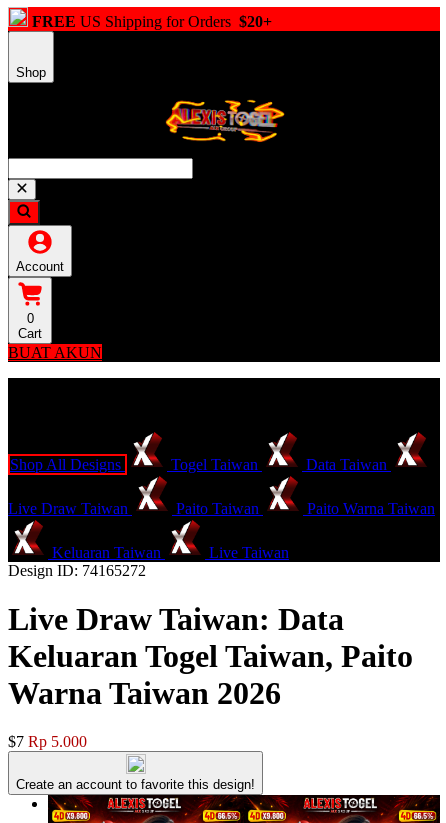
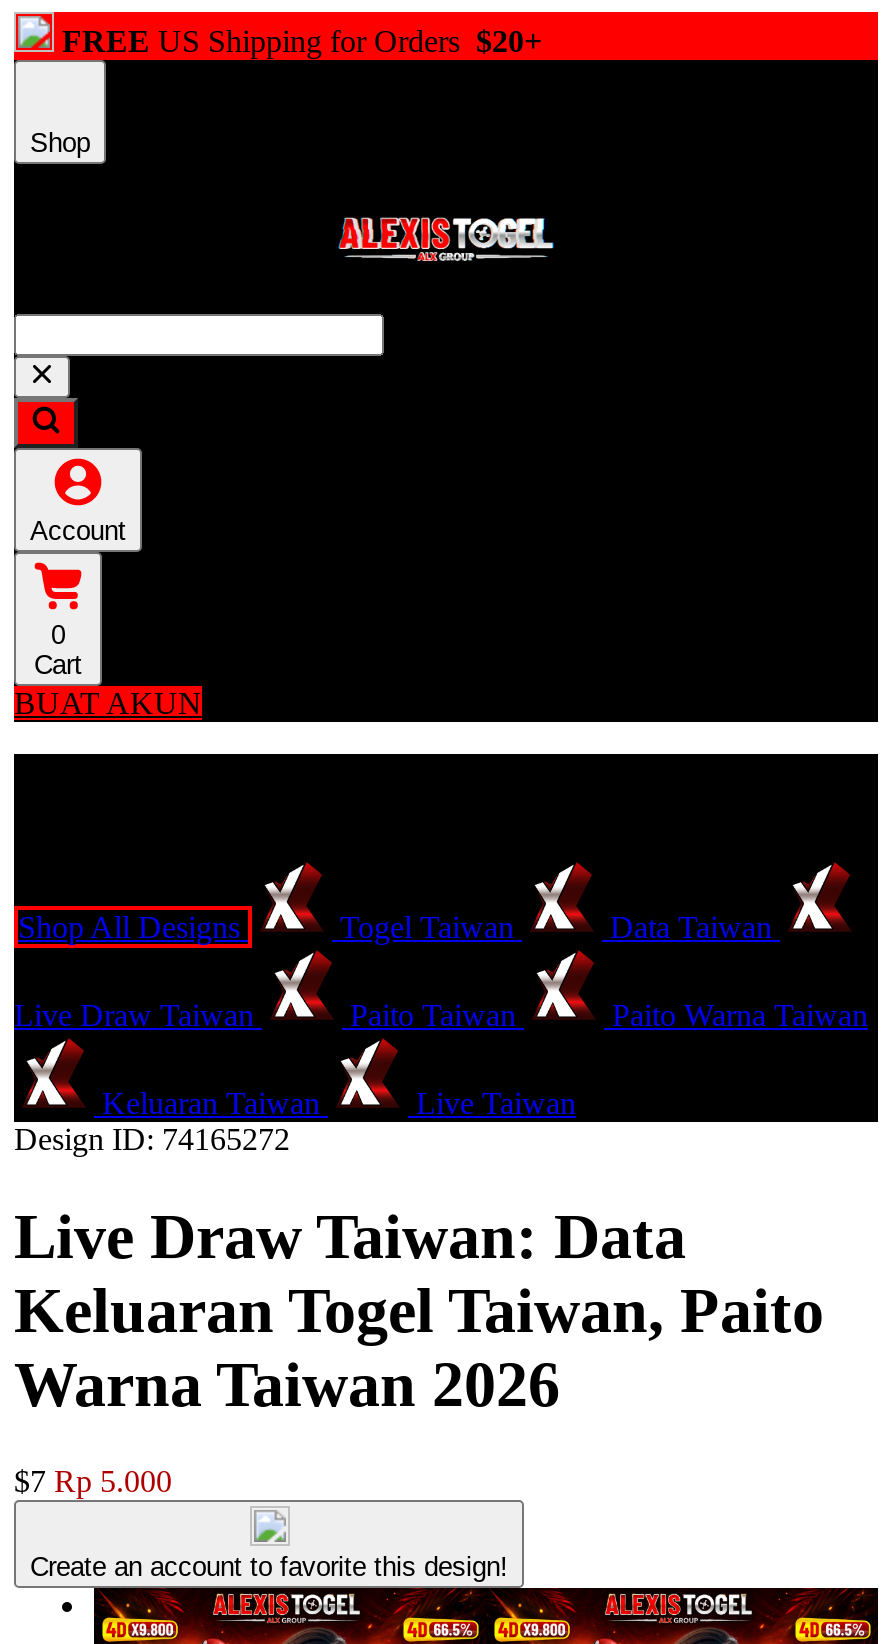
- [image]
+ [image]
